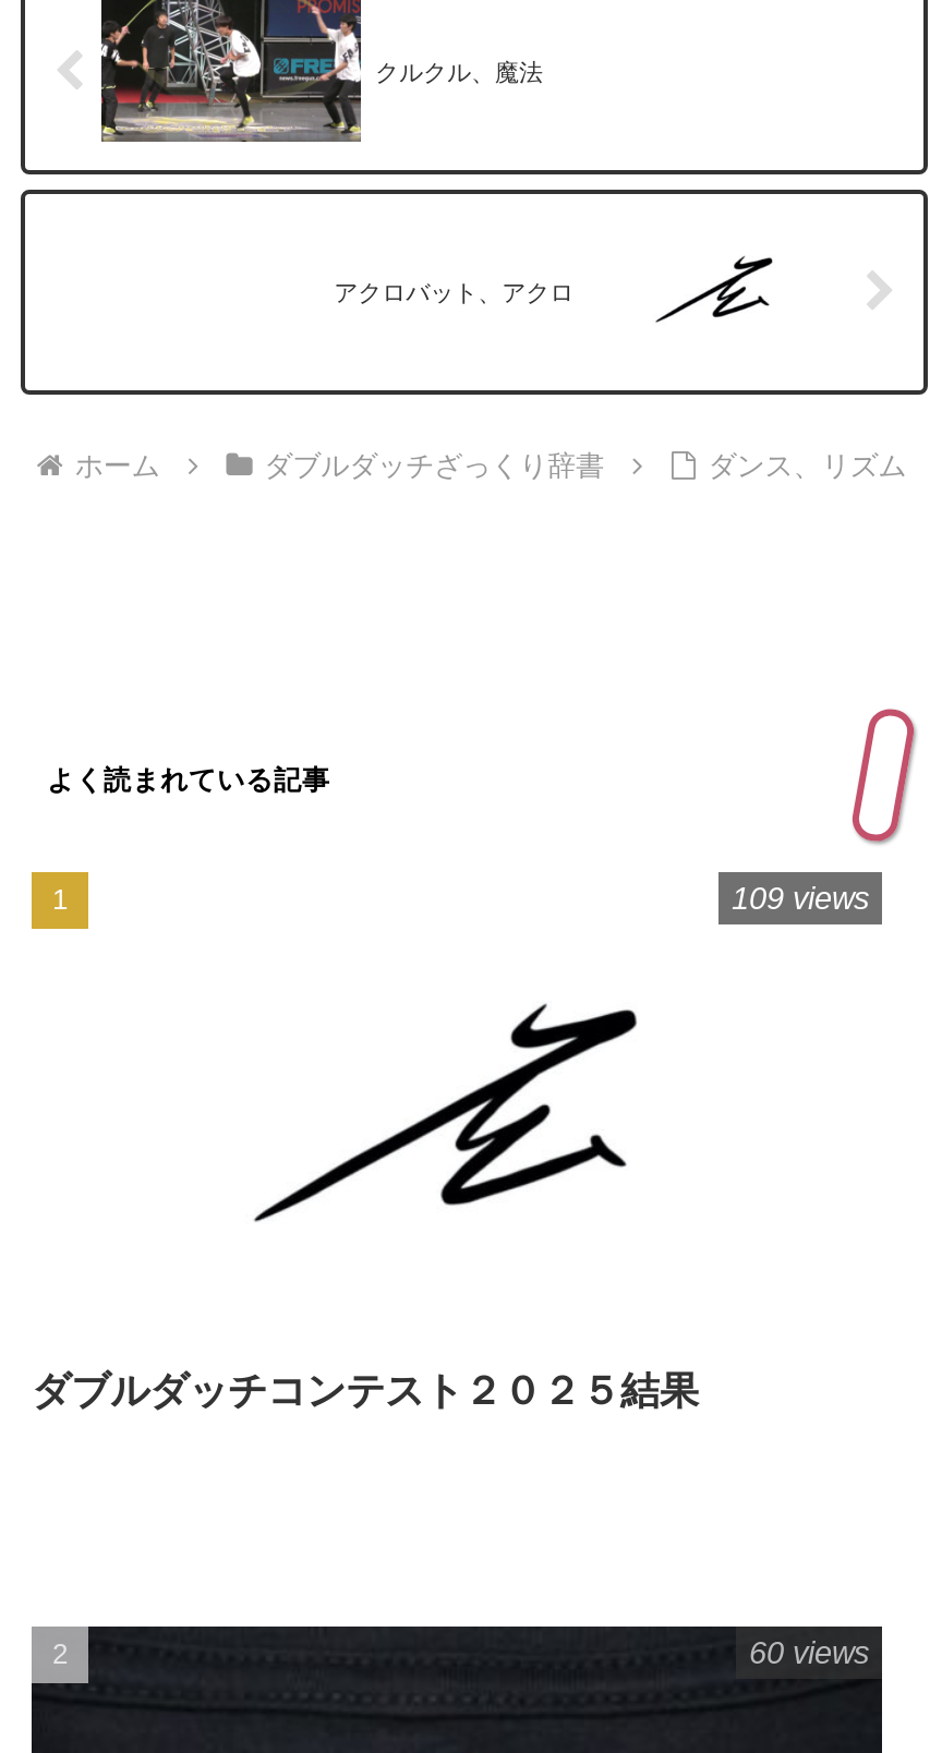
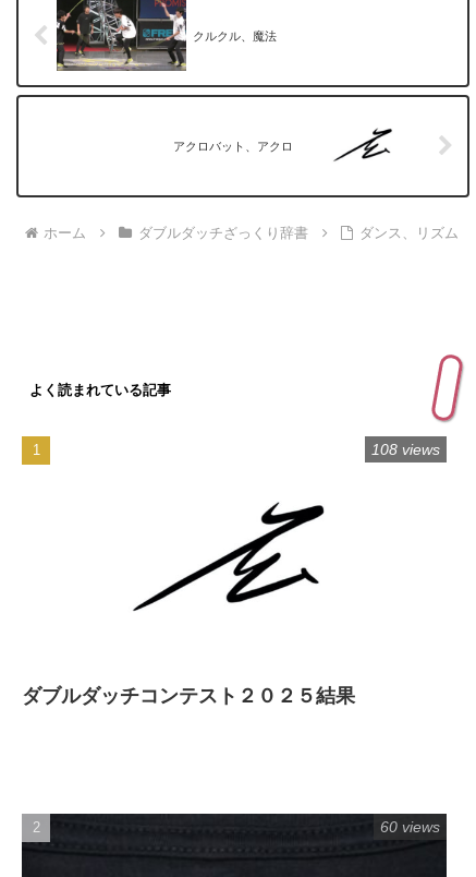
- 109 views
+ 108 views
